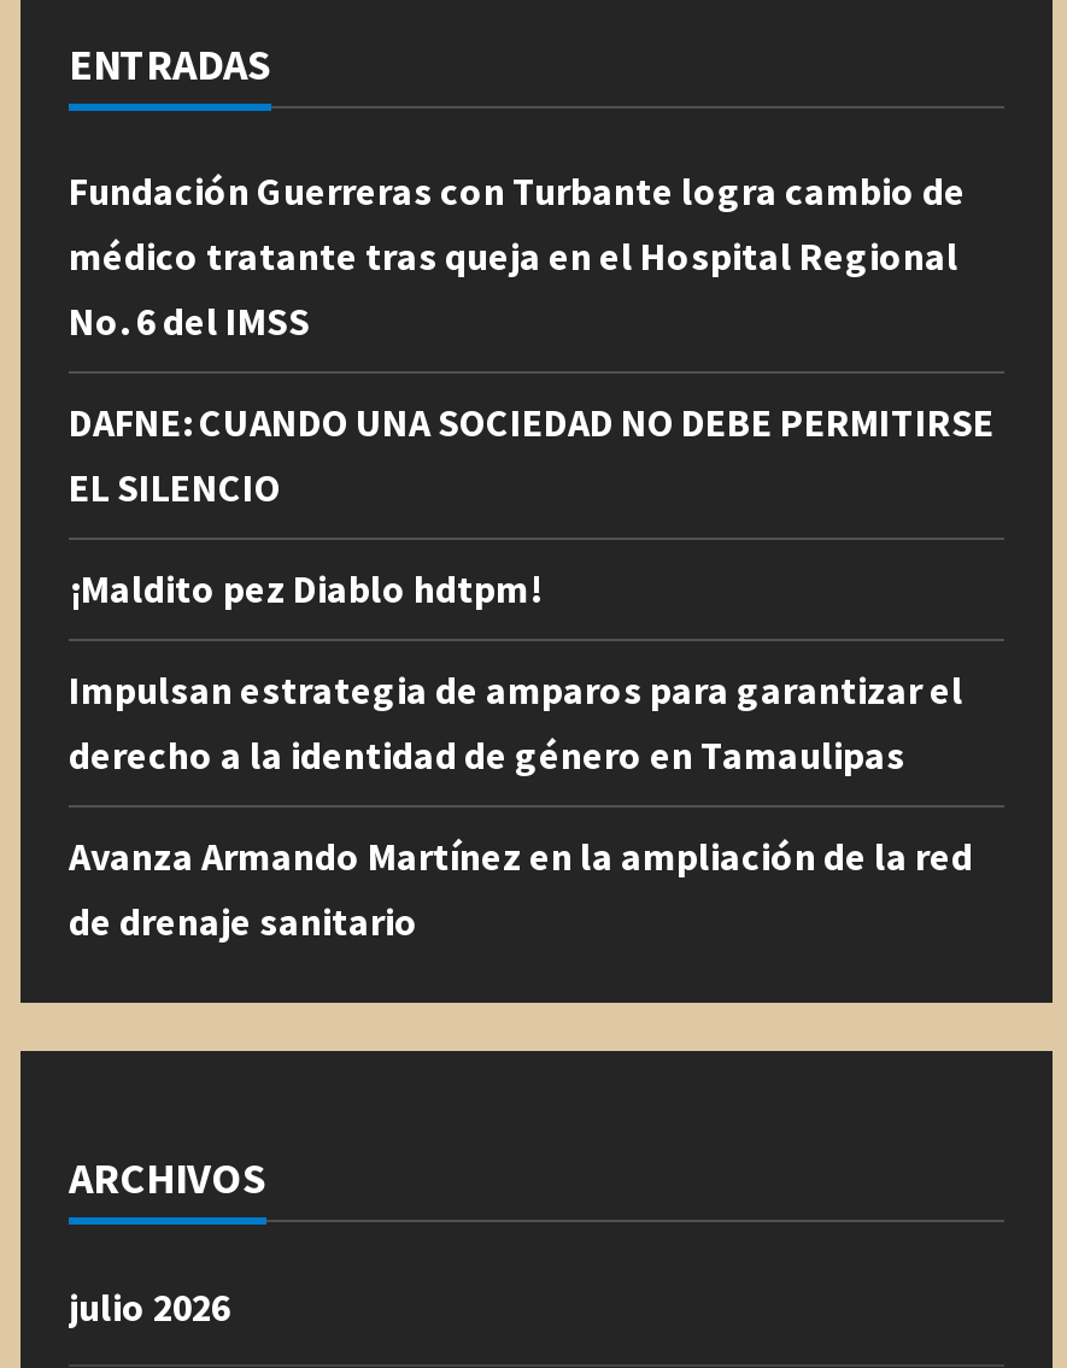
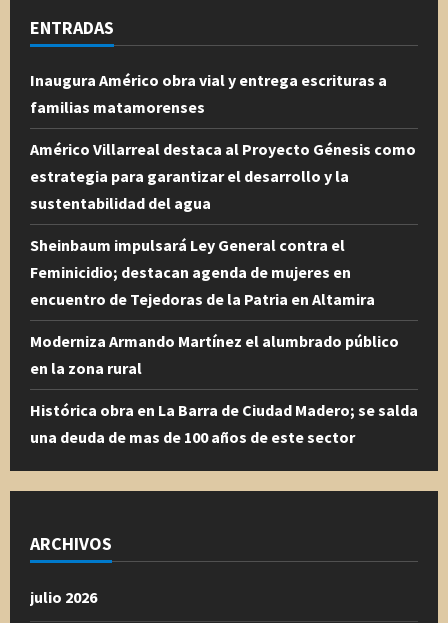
- Fundación Guerreras con Turbante logra cambio de
- médico tratante tras queja en el Hospital Regional
- No. 6 del IMSS
+ Inaugura Américo obra vial y entrega escrituras a
+ familias matamorenses

- DAFNE: CUANDO UNA SOCIEDAD NO DEBE PERMITIRSE
- EL SILENCIO
+ Américo Villarreal destaca al Proyecto Génesis como
+ estrategia para garantizar el desarrollo y la
+ sustentabilidad del agua

- ¡Maldito pez Diablo hdtpm!
+ Sheinbaum impulsará Ley General contra el
+ Feminicidio; destacan agenda de mujeres en
+ encuentro de Tejedoras de la Patria en Altamira

- Impulsan estrategia de amparos para garantizar el
- derecho a la identidad de género en Tamaulipas
+ Moderniza Armando Martínez el alumbrado público
+ en la zona rural

- Avanza Armando Martínez en la ampliación de la red
- de drenaje sanitario
+ Histórica obra en La Barra de Ciudad Madero; se salda
+ una deuda de mas de 100 años de este sector
